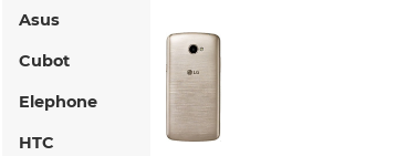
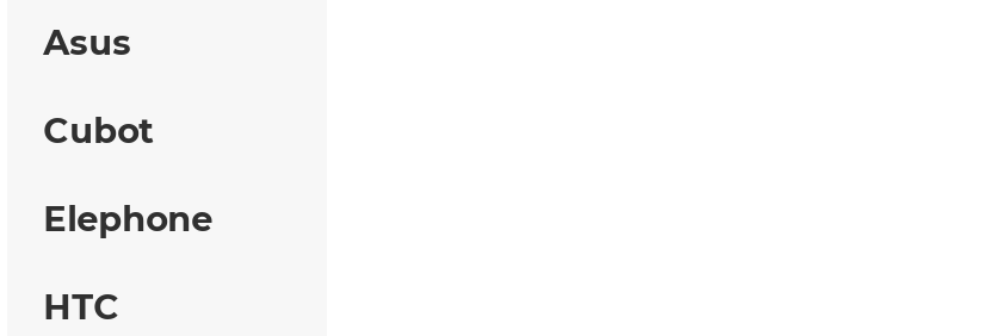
- [image]
